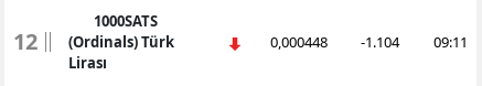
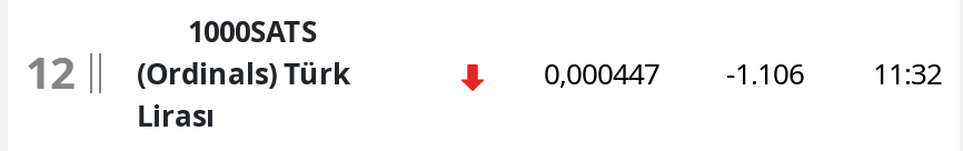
- 0,000448
+ 0,000447

- -1.104
+ -1.106

- 09:11
+ 11:32
